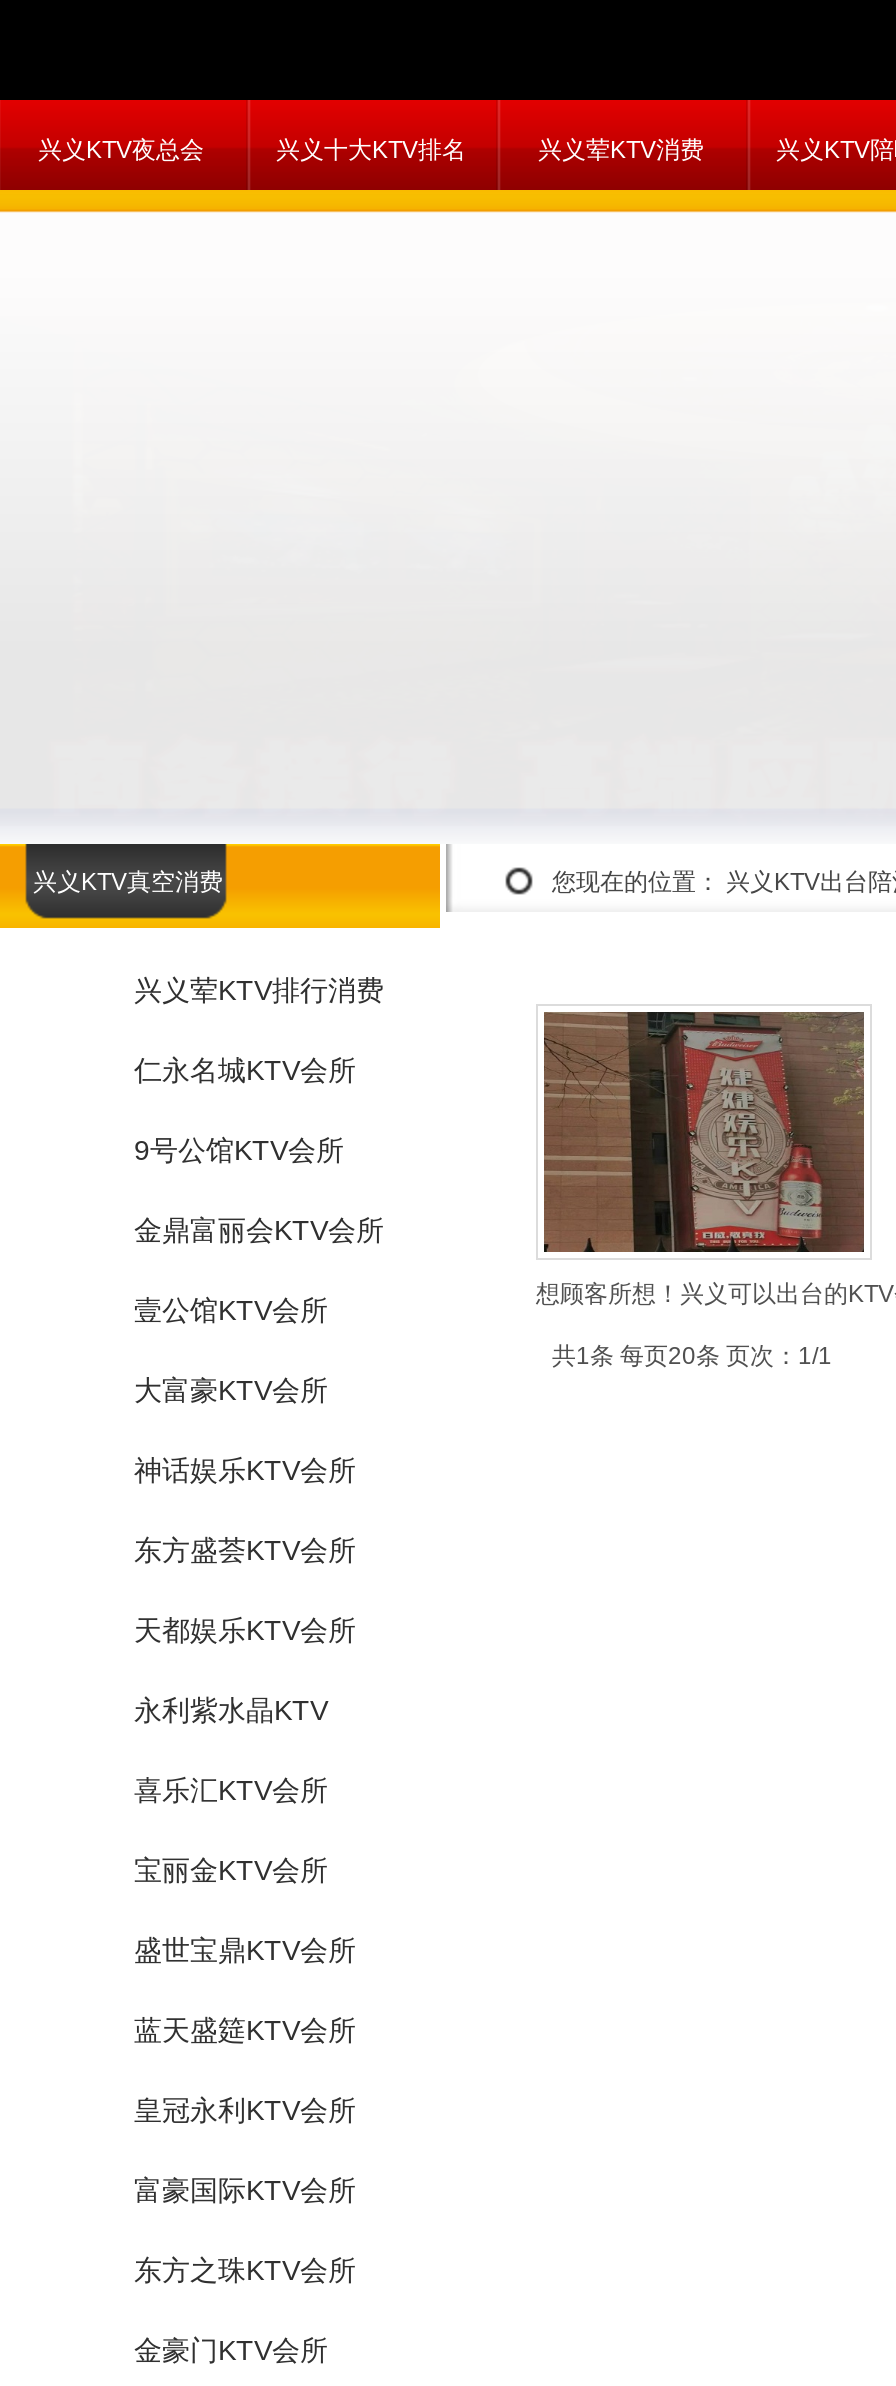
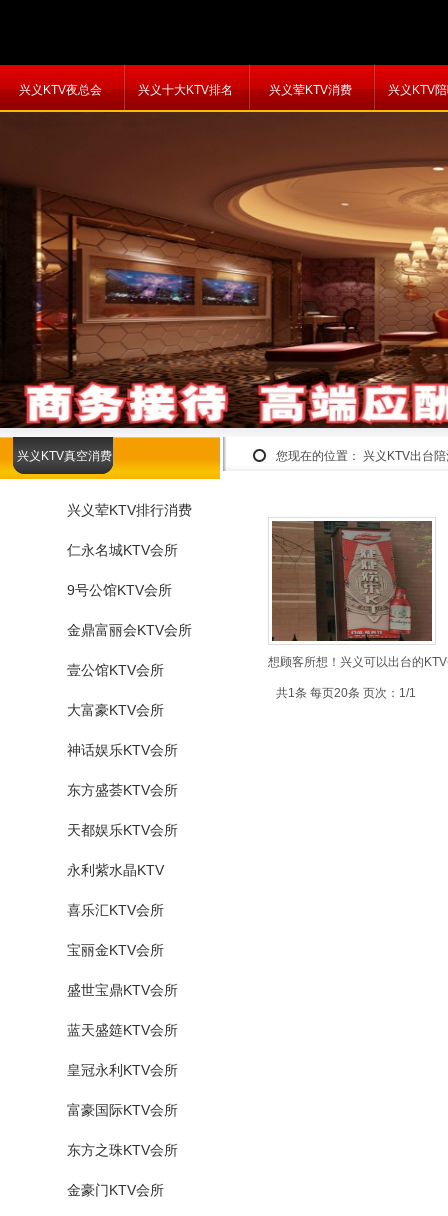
+ [image]
